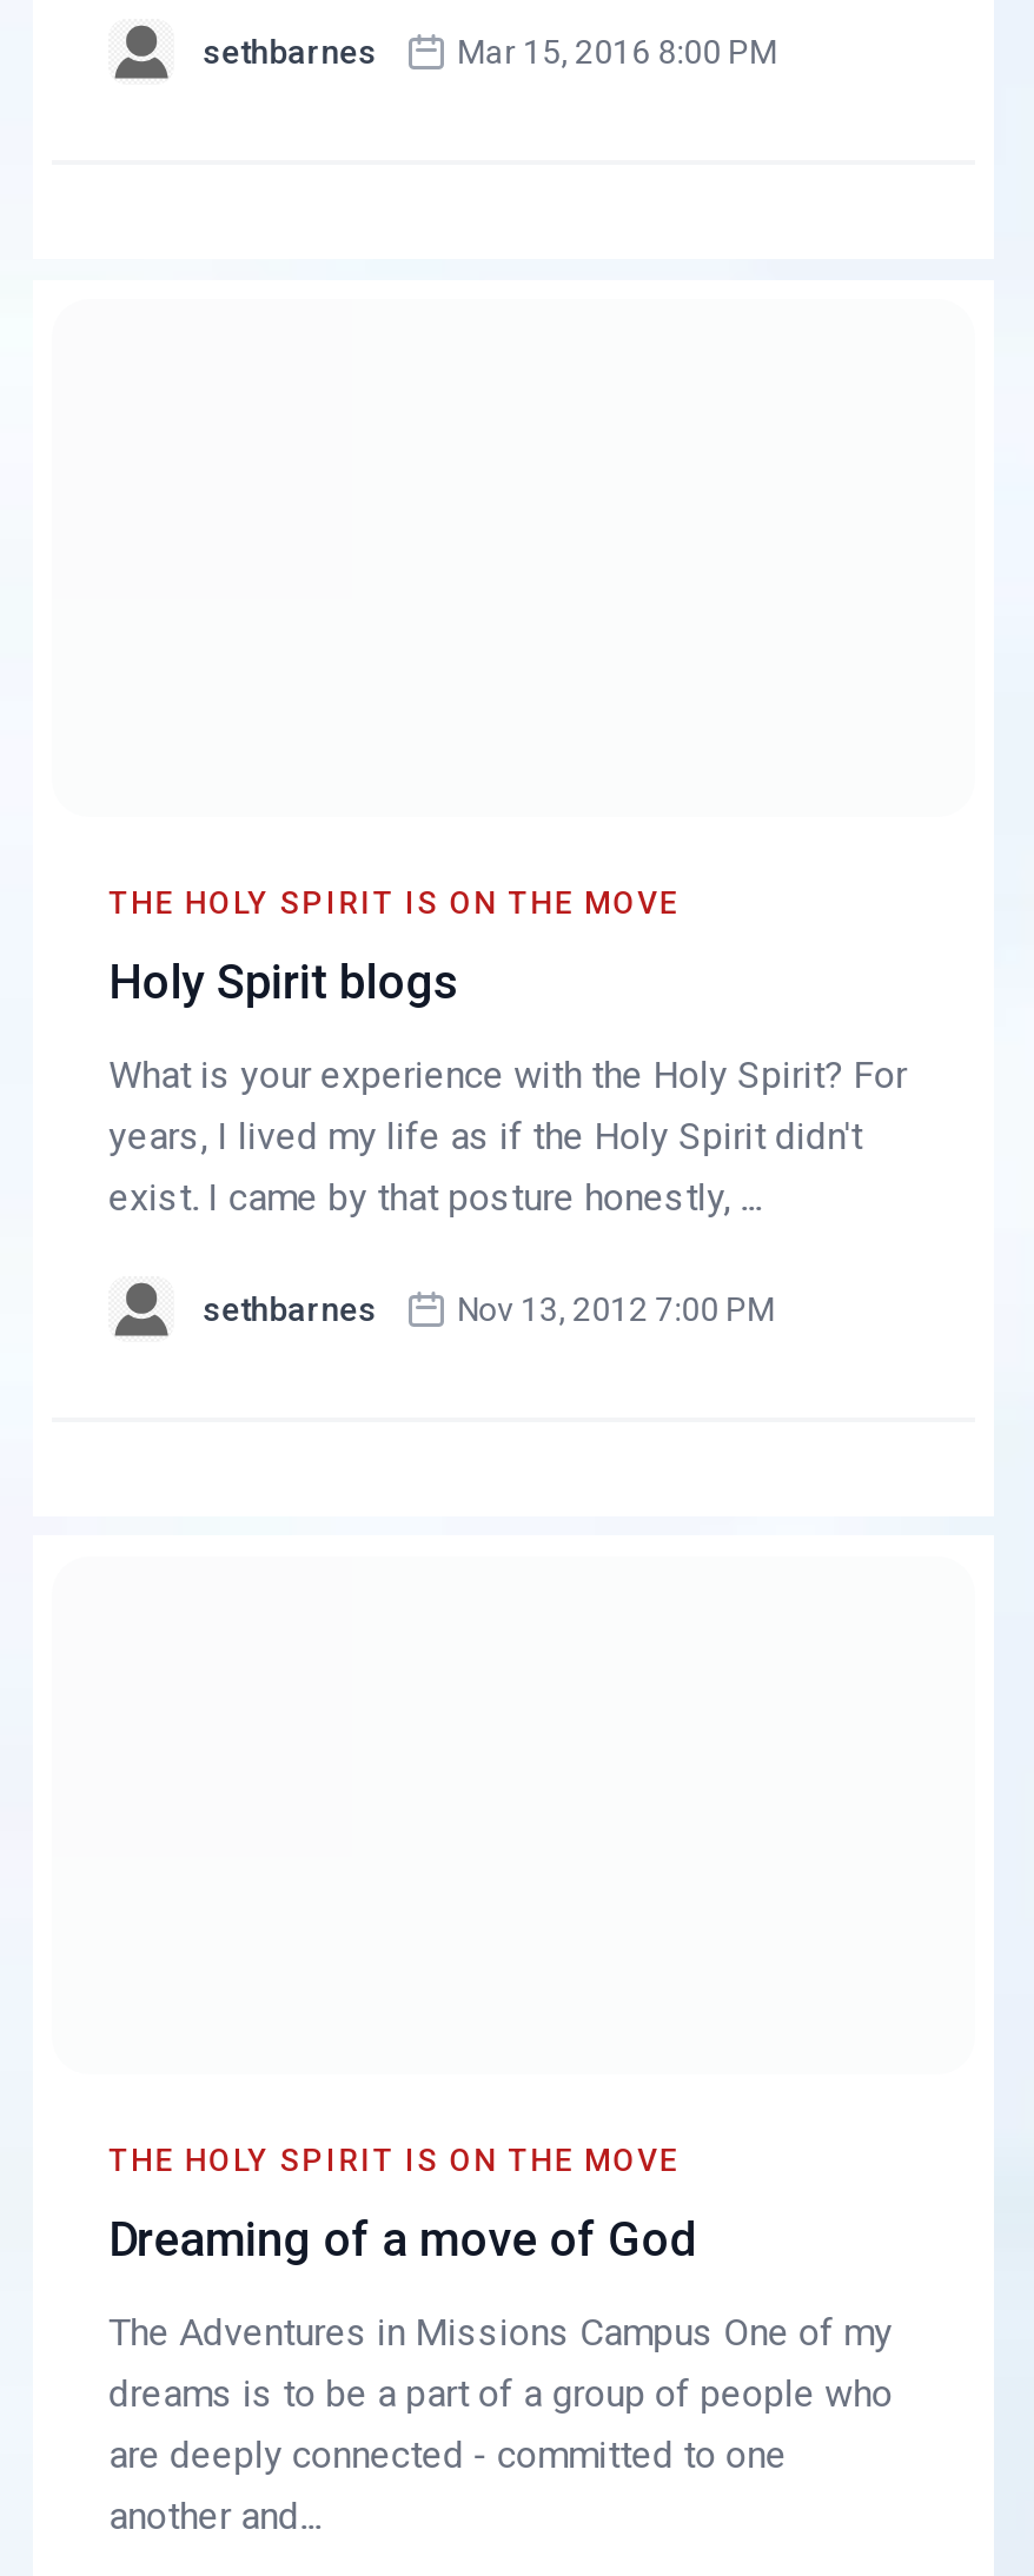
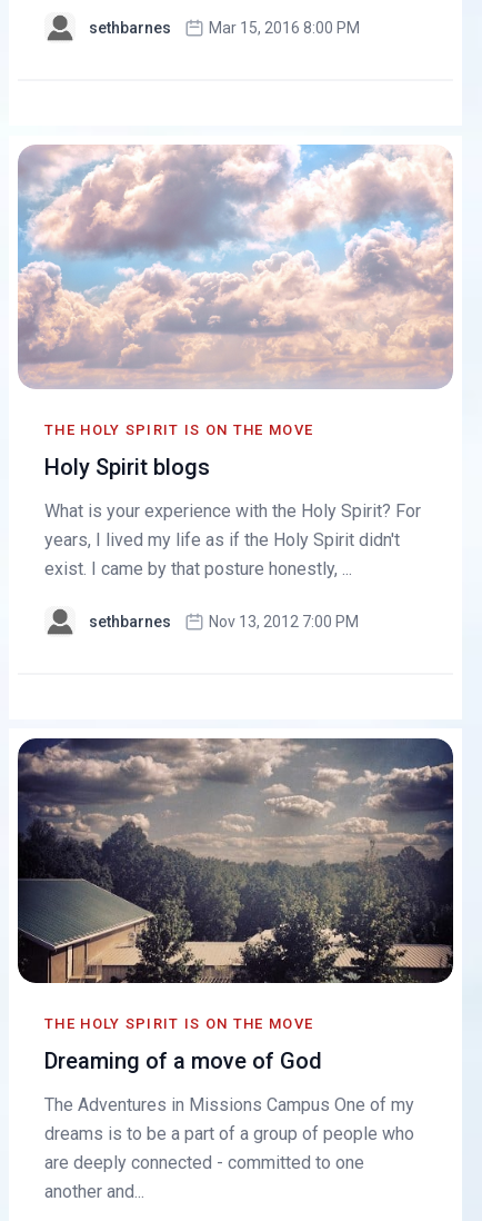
+ [image]

+ [image]
